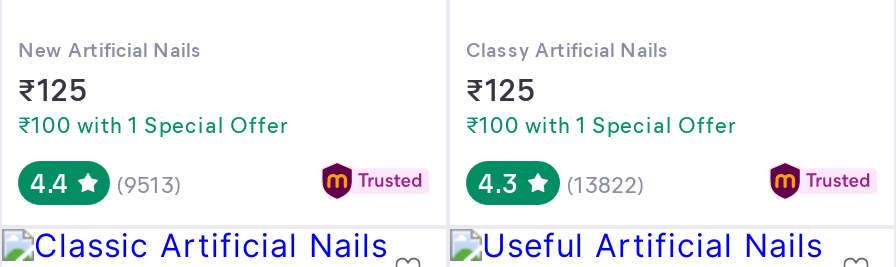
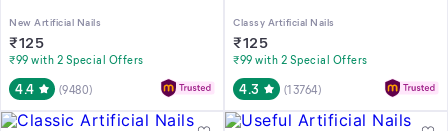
- ₹100 with 1 Special Offer
+ ₹99 with 2 Special Offers

- ₹100 with 1 Special Offer
+ ₹99 with 2 Special Offers

- 4.4 (9513)
+ 4.4 (9480)

- 4.3 (13822)
+ 4.3 (13764)
